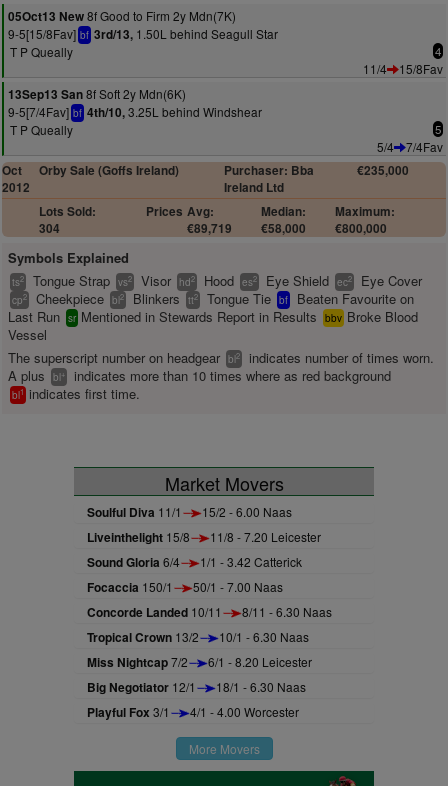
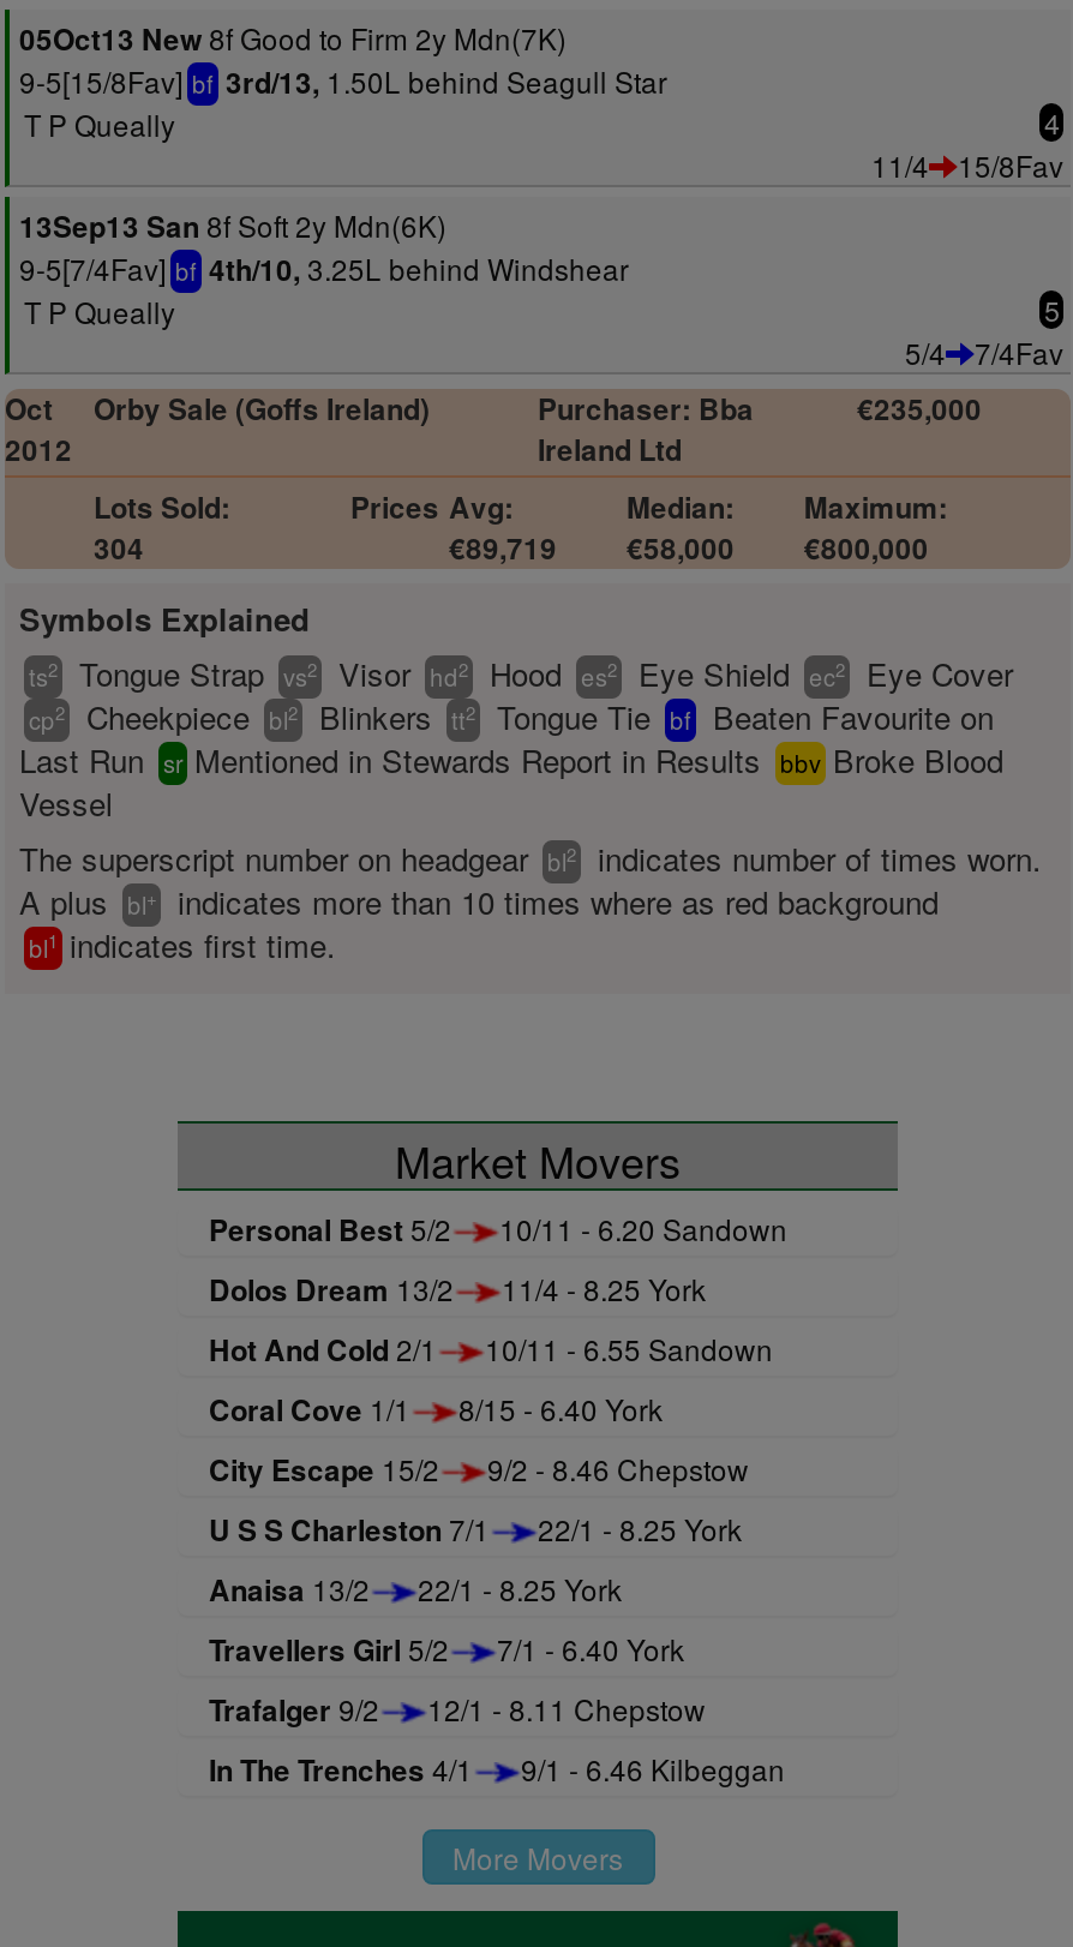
- Soulful Diva 11/1
- 15/2 - 6.00 Naas
- Liveinthelight 15/8
- 11/8 - 7.20 Leicester
- Sound Gloria 6/4
- 1/1 - 3.42 Catterick
- Focaccia 150/1
- 50/1 - 7.00 Naas
- Concorde Landed 10/11
- 8/11 - 6.30 Naas
- Tropical Crown 13/2
- 10/1 - 6.30 Naas
- Miss Nightcap7/2
- 6/1 - 8.20 Leicester
- Big Negotiator 12/1
- 18/1 - 6.30 Naas
- Playful Fox 3/1
- 4/1 - 4.00 Worcester
+ Personal Best 5/2
+ 10/11 - 6.20 Sandown
+ Dolos Dream 13/2
+ 11/4 - 8.25 York
+ Hot And Cold 2/1
+ 10/11 - 6.55 Sandown
+ Coral Cove 1/1
+ 8/15 - 6.40 York
+ City Escape 15/2
+ 9/2 - 8.46 Chepstow
+ U S S Charleston 7/1
+ 22/1 - 8.25 York
+ Anaisa 13/2
+ 22/1 - 8.25 York
+ Travellers Girl 5/2
+ 7/1 - 6.40 York
+ Trafalger 9/2
+ 12/1 - 8.11 Chepstow
+ In The Trenches 4/1
+ 9/1 - 6.46 Kilbeggan
